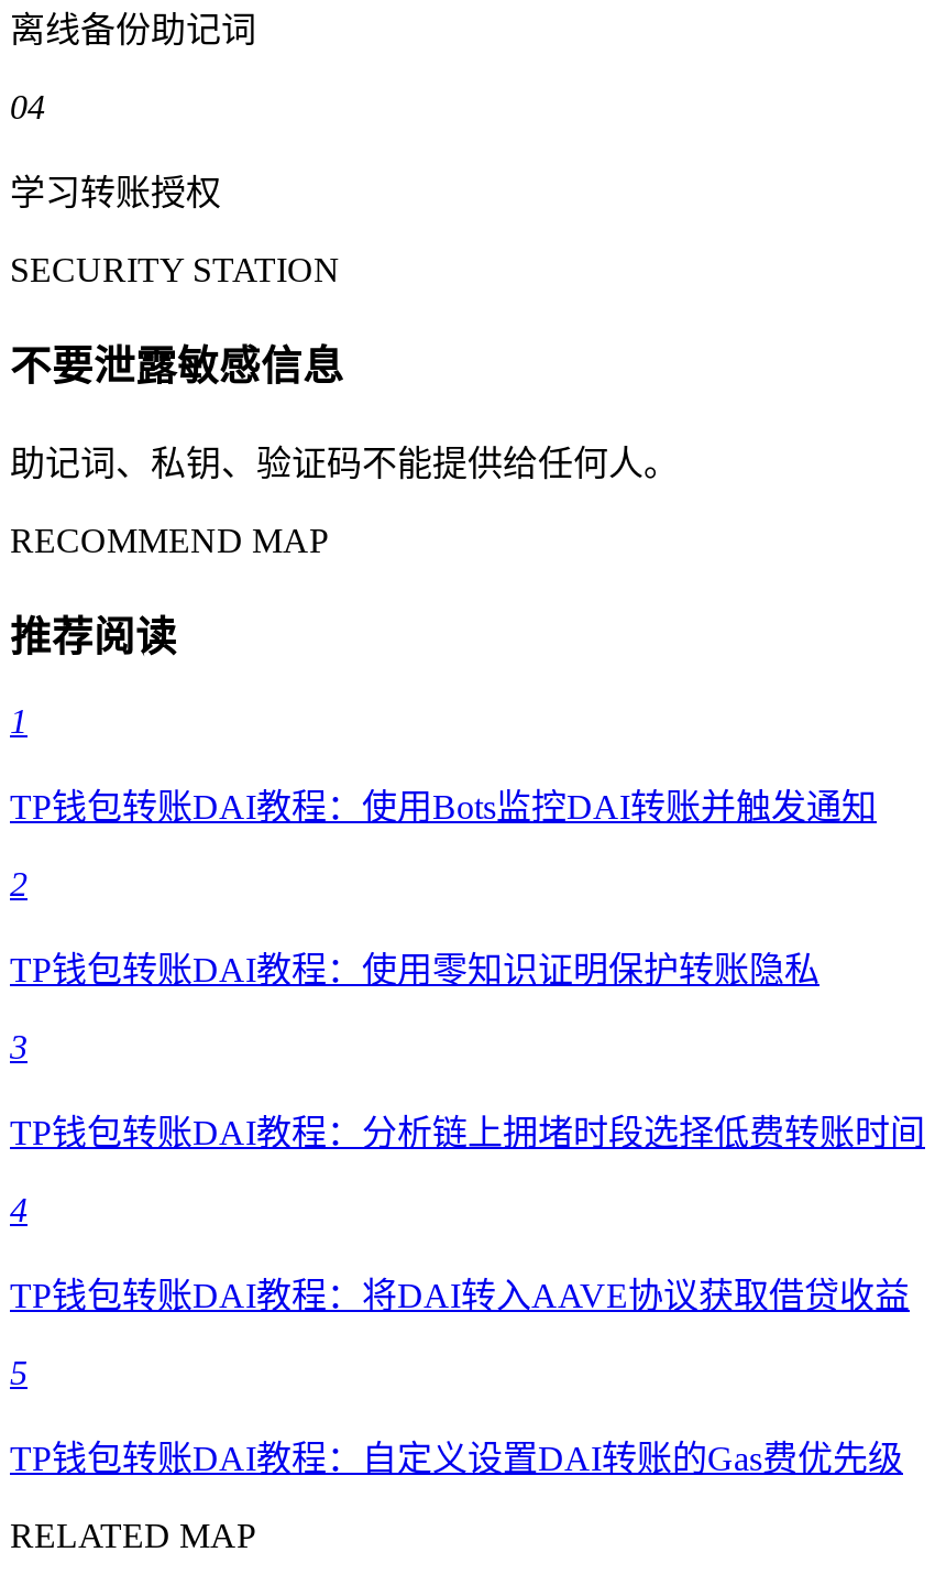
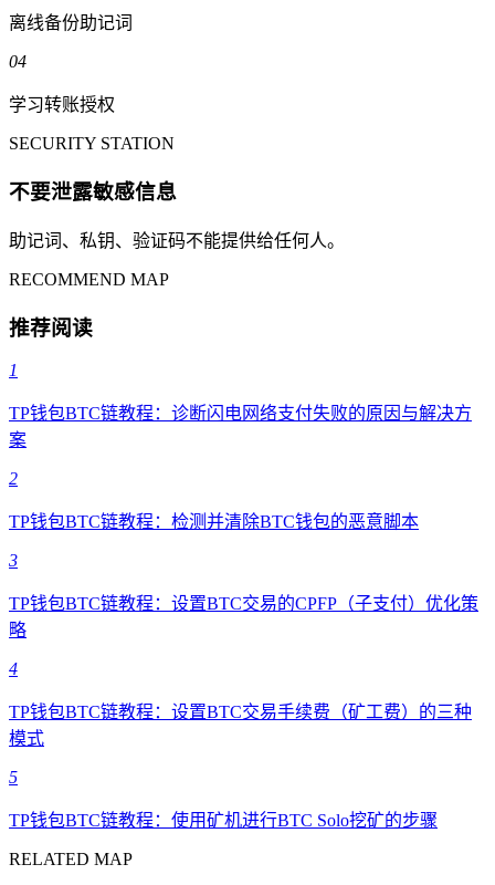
- TP钱包转账DAI教程：使用Bots监控DAI转账并触发通知
+ TP钱包BTC链教程：诊断闪电网络支付失败的原因与解决方
+ 案

- TP钱包转账DAI教程：使用零知识证明保护转账隐私
+ TP钱包BTC链教程：检测并清除BTC钱包的恶意脚本

- TP钱包转账DAI教程：分析链上拥堵时段选择低费转账时间
+ TP钱包BTC链教程：设置BTC交易的CPFP（子支付）优化策
+ 略

- TP钱包转账DAI教程：将DAI转入AAVE协议获取借贷收益
+ TP钱包BTC链教程：设置BTC交易手续费（矿工费）的三种
+ 模式

- TP钱包转账DAI教程：自定义设置DAI转账的Gas费优先级
+ TP钱包BTC链教程：使用矿机进行BTC Solo挖矿的步骤
